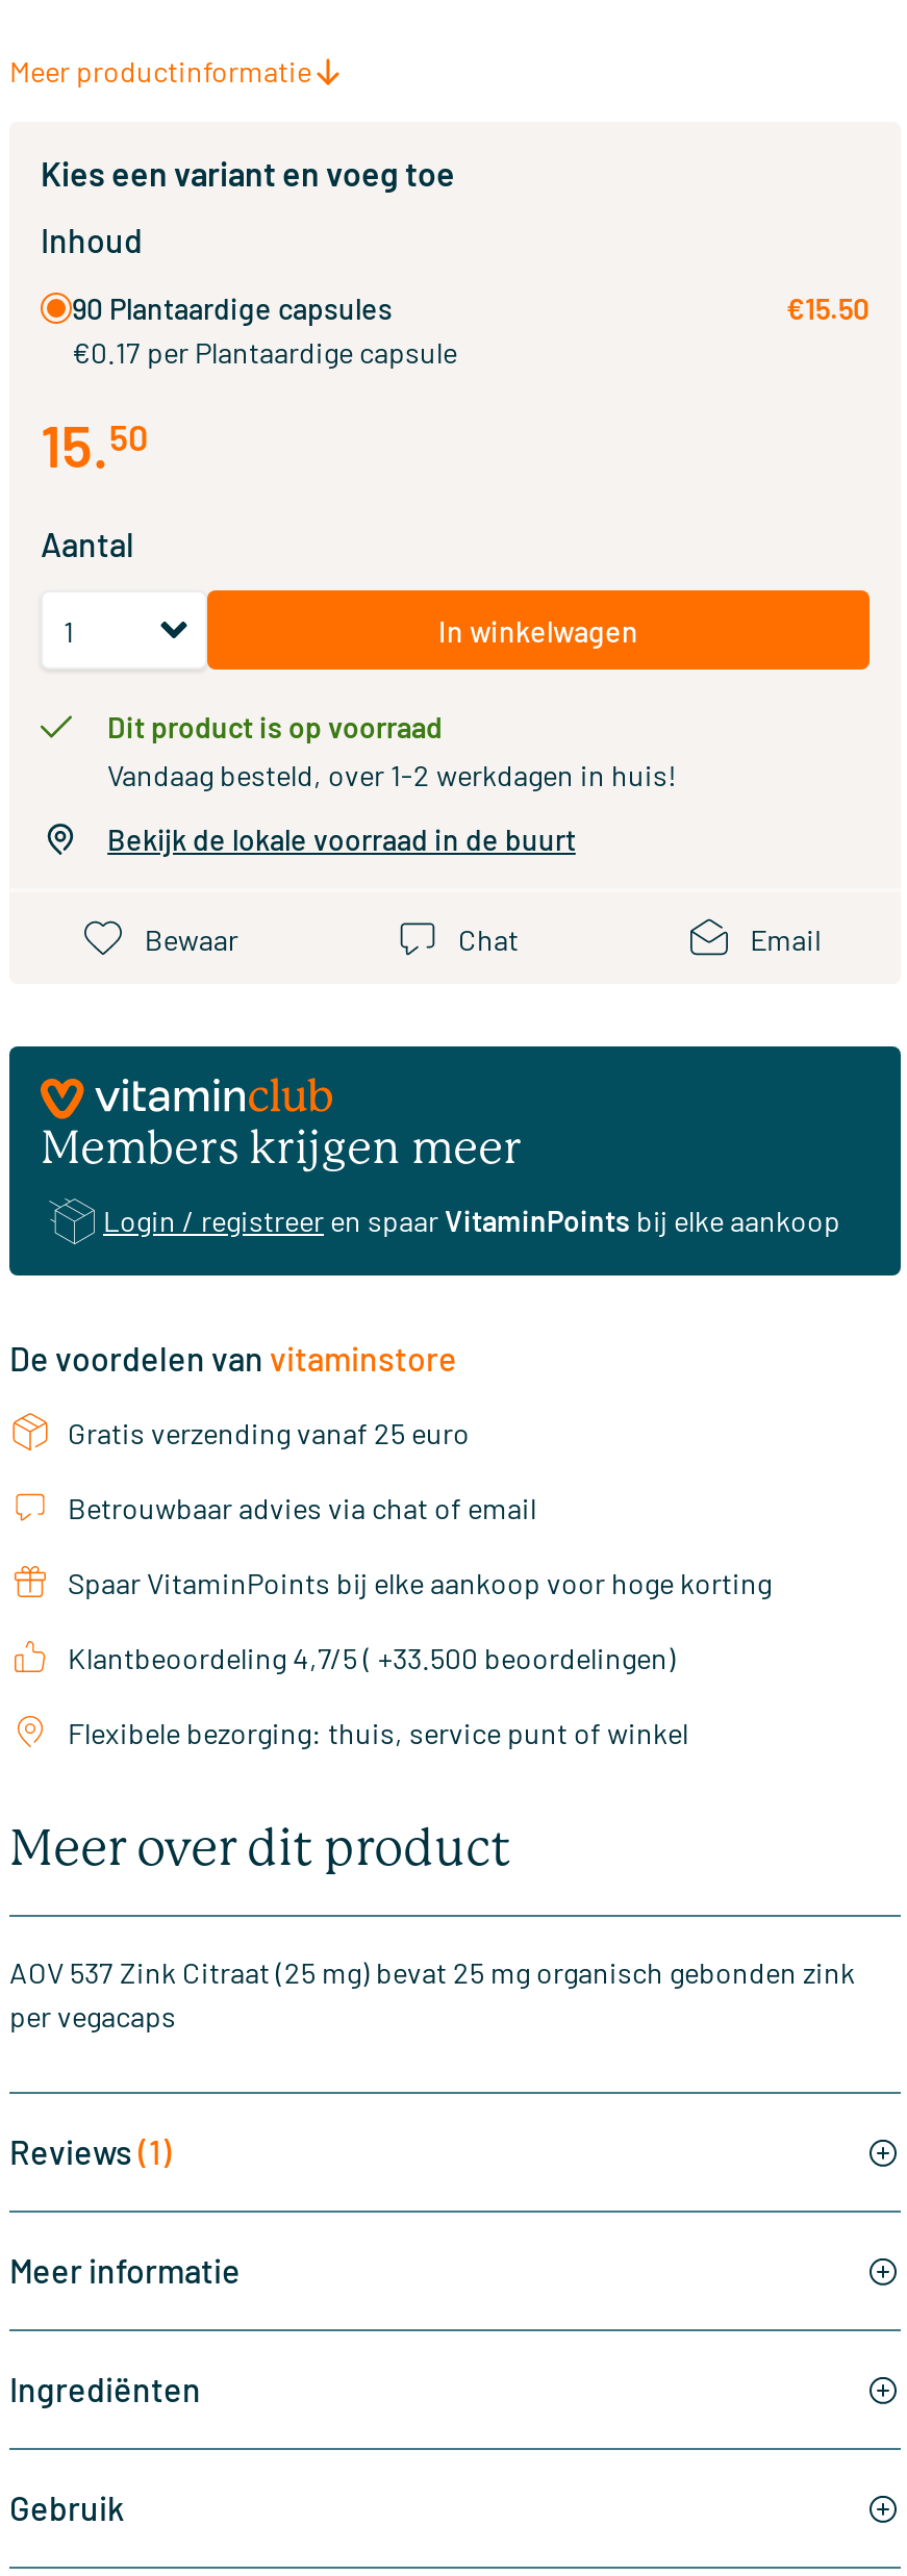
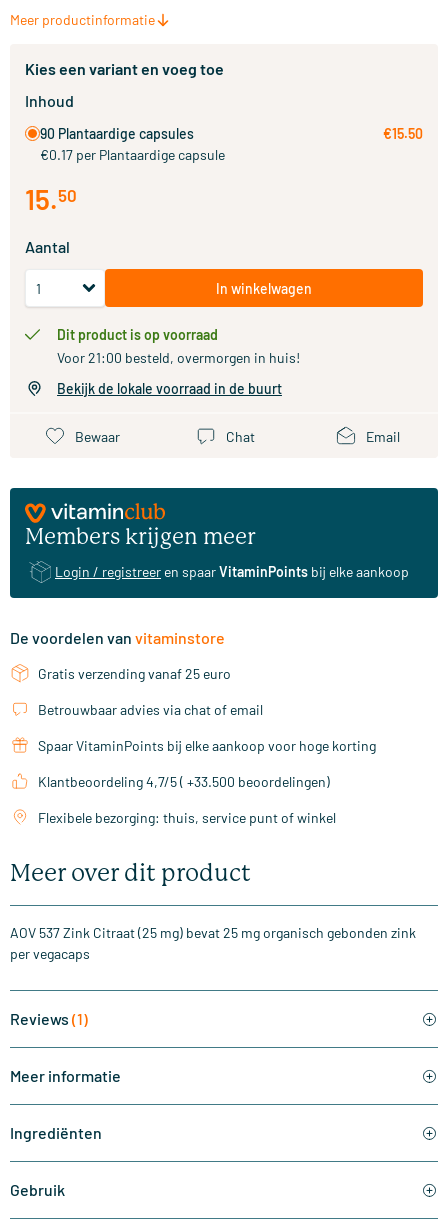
- Vandaag besteld, over 1-2 werkdagen in huis!
+ Voor 21:00 besteld, overmorgen in huis!
